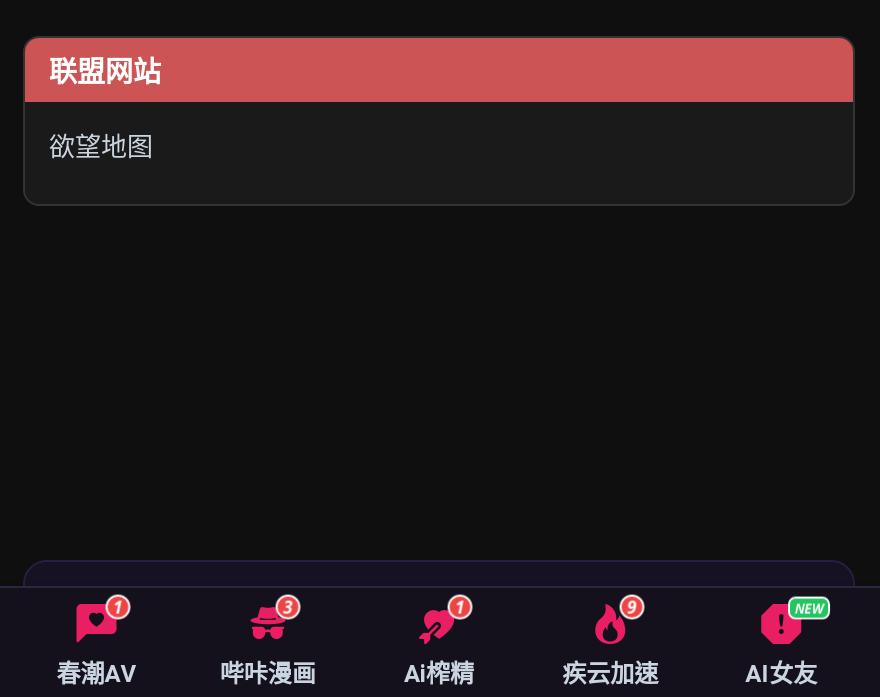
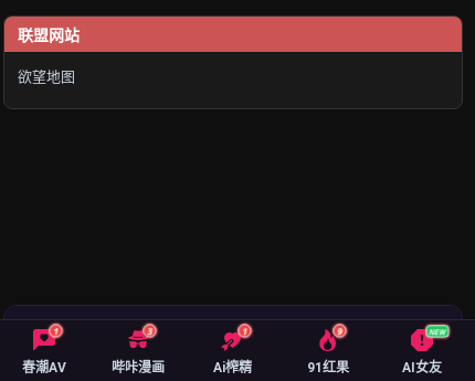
- 疾云加速
+ 91红果
